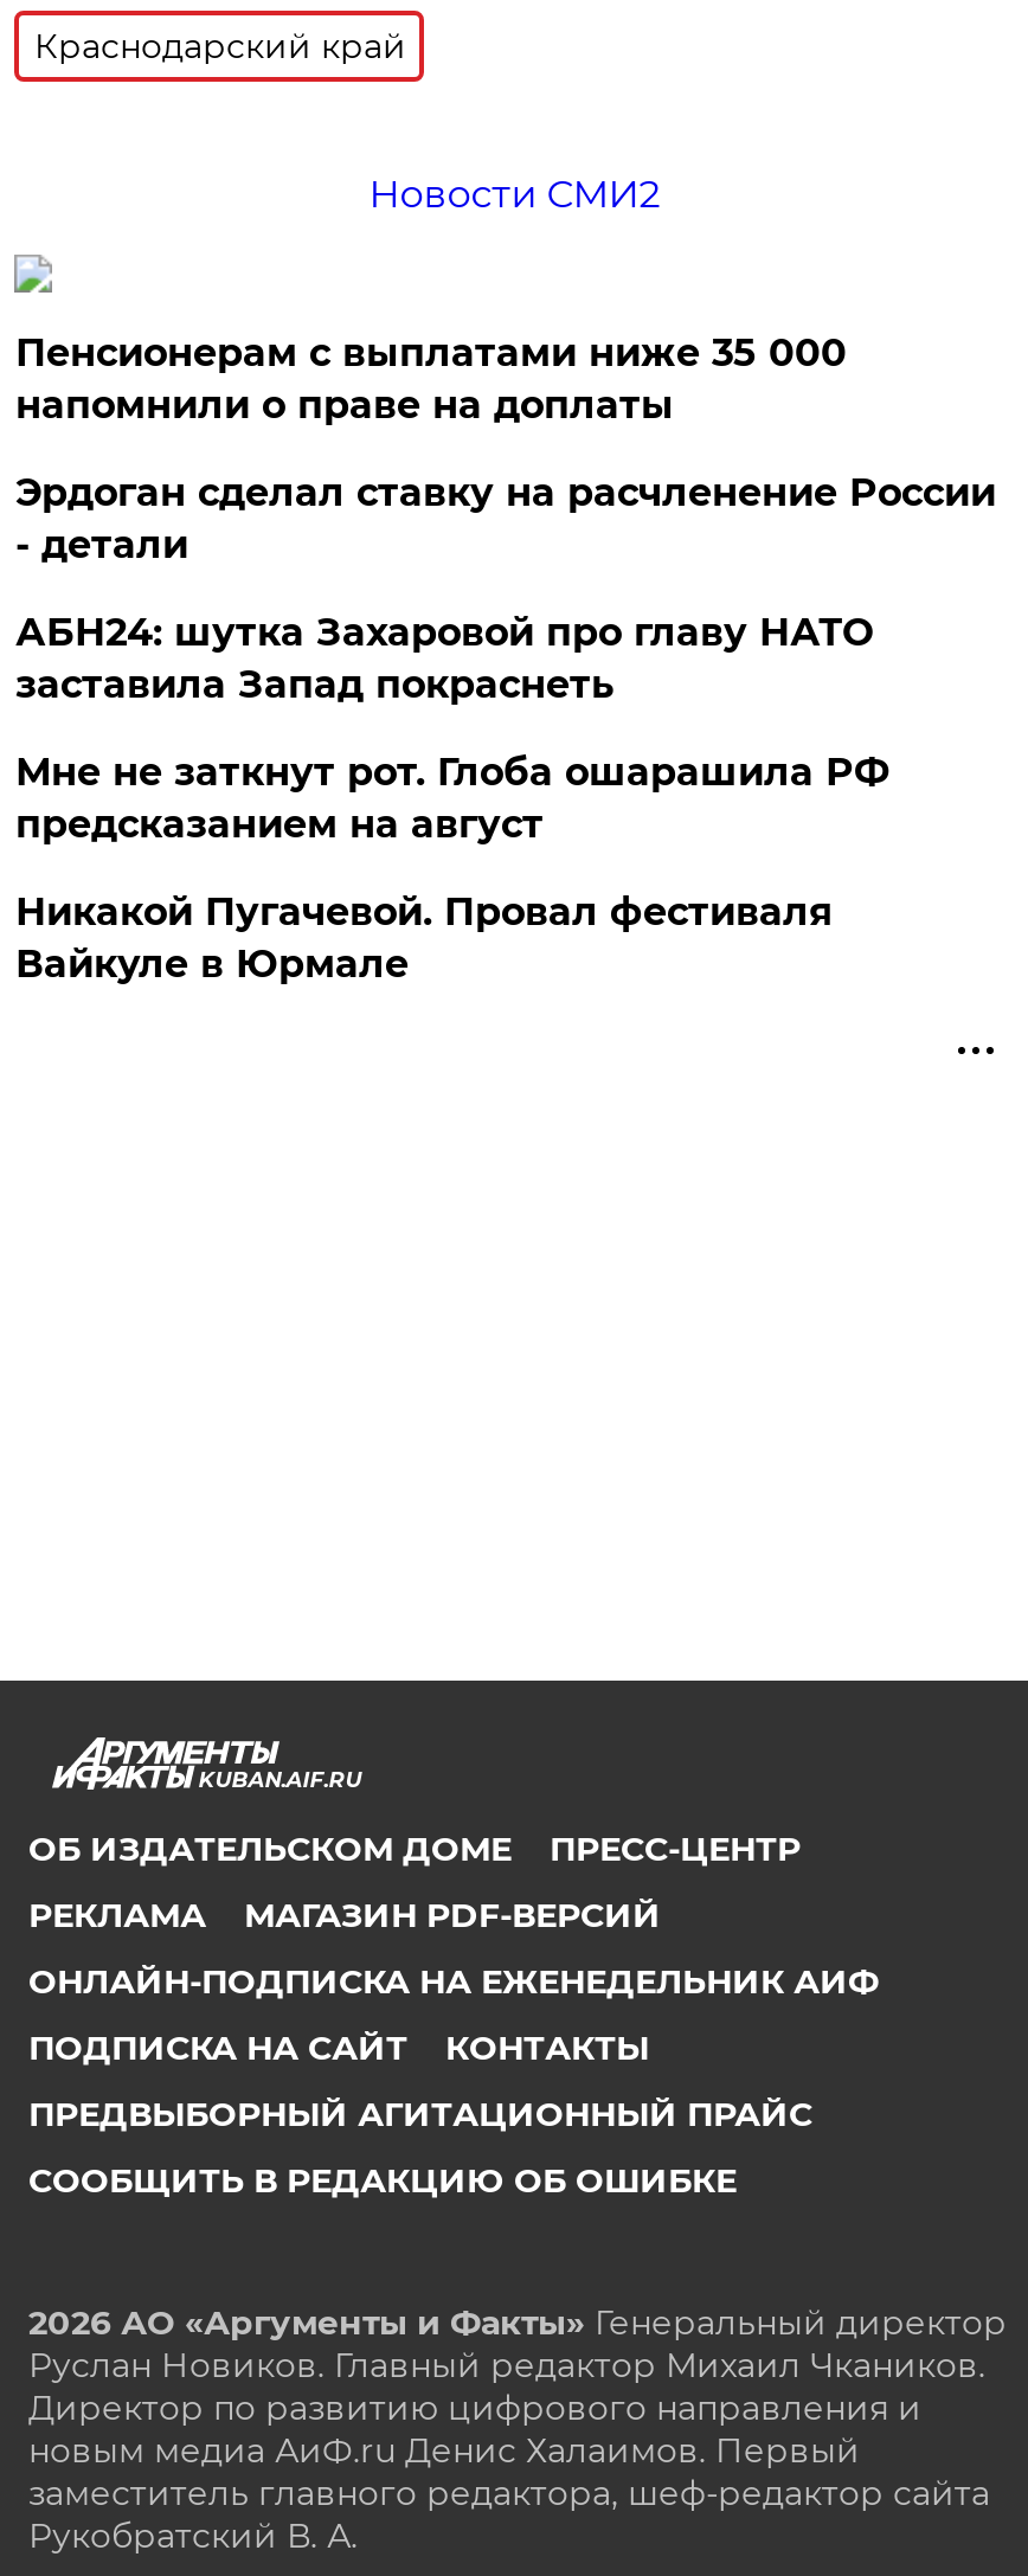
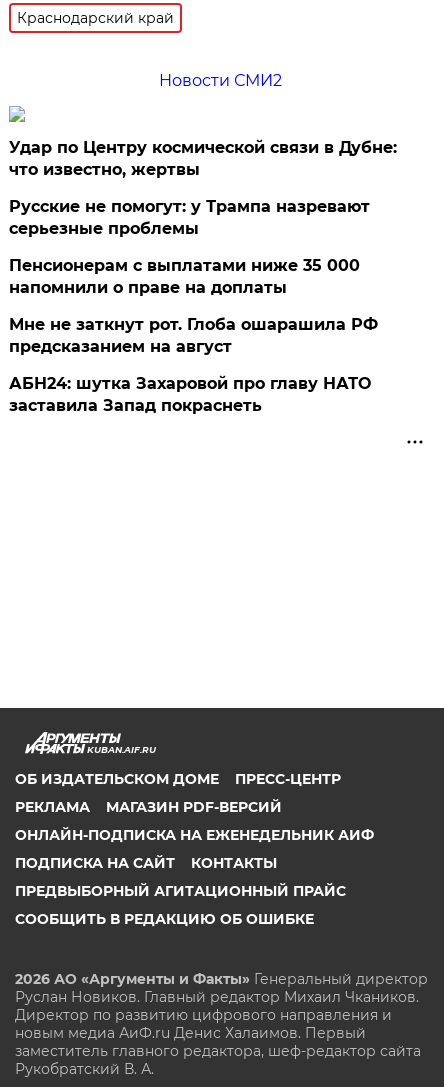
+ Удар по Центру космической связи в Дубне:
+ что известно, жертвы
+ Русские не помогут: у Трампа назревают
+ серьезные проблемы

moved down: Пенсионерам с выплатами ниже 35 000 | напомнили о праве на доплаты

- Эрдоган сделал ставку на расчленение России
- - детали

moved down: АБН24: шутка Захаровой про главу НАТО | заставила Запад покраснеть

- Никакой Пугачевой. Провал фестиваля
- Вайкуле в Юрмале
